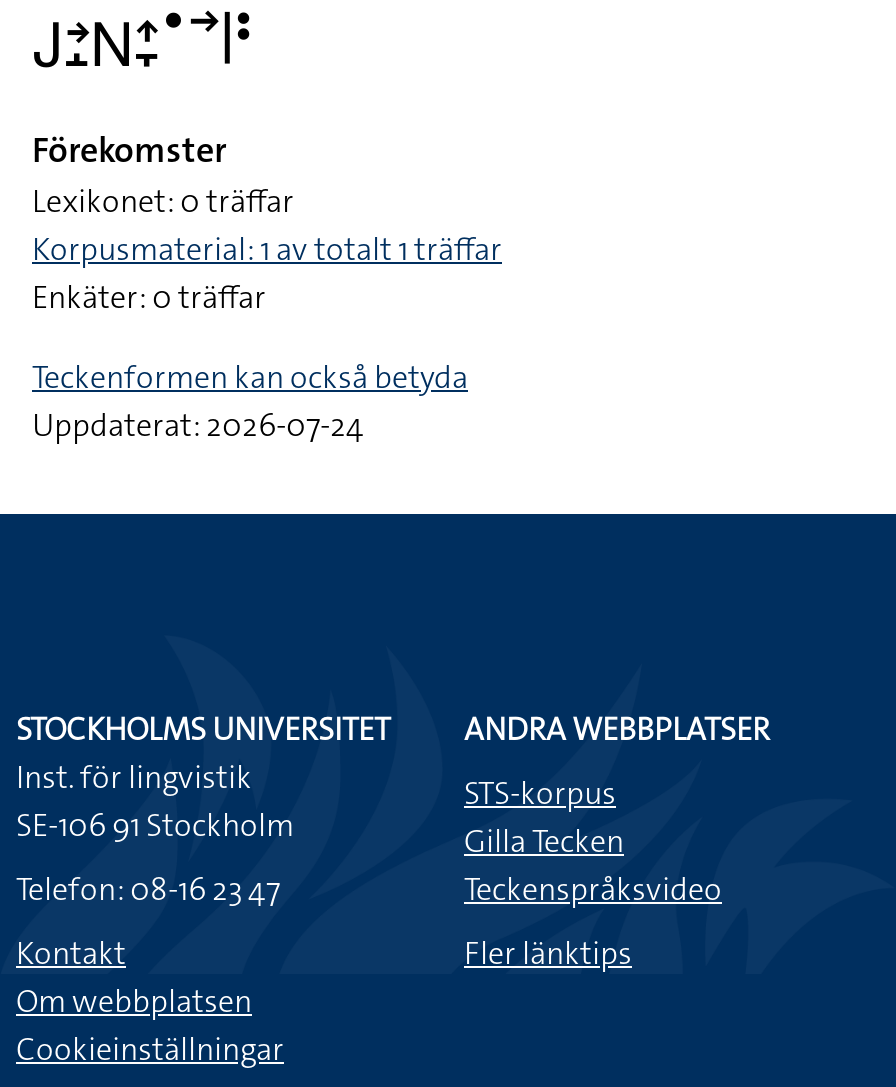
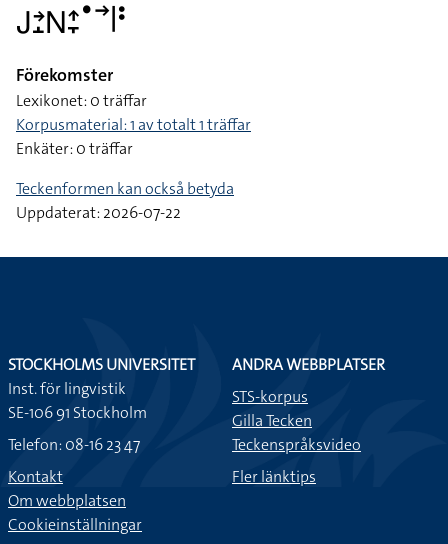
- Uppdaterat: 2026-07-24
+ Uppdaterat: 2026-07-22
